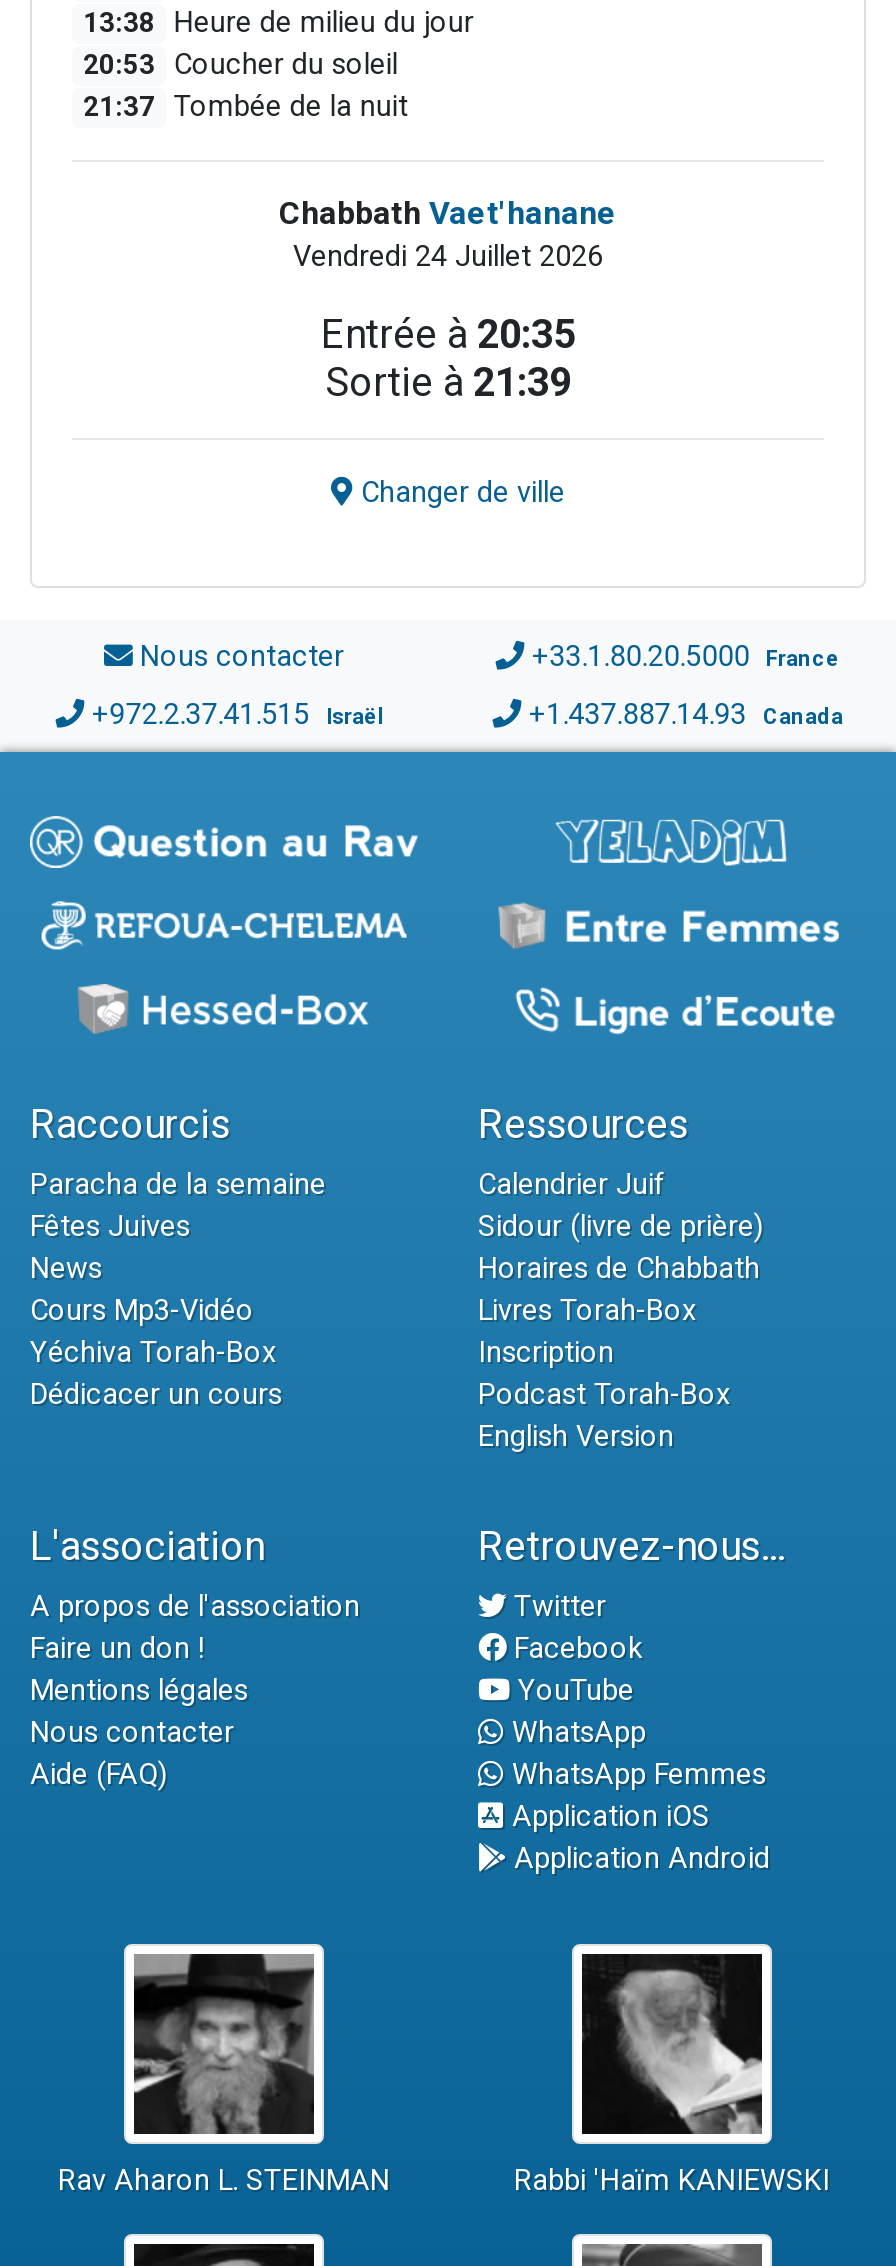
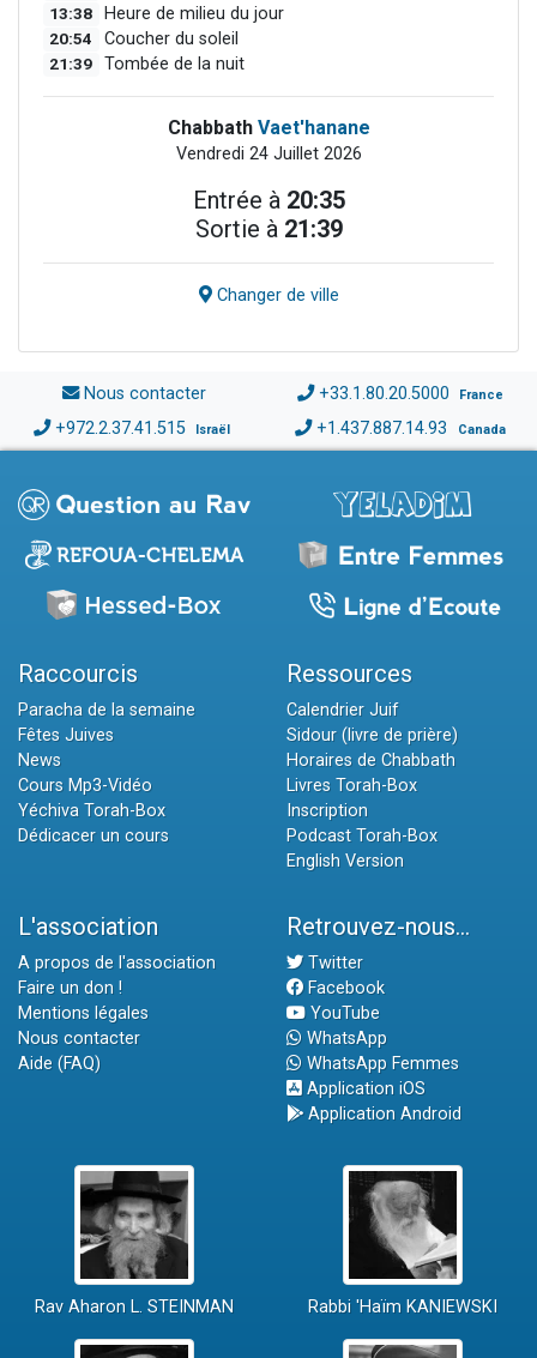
- 20:53 Coucher du soleil
+ 20:54 Coucher du soleil

- 21:37 Tombée de la nuit
+ 21:39 Tombée de la nuit
